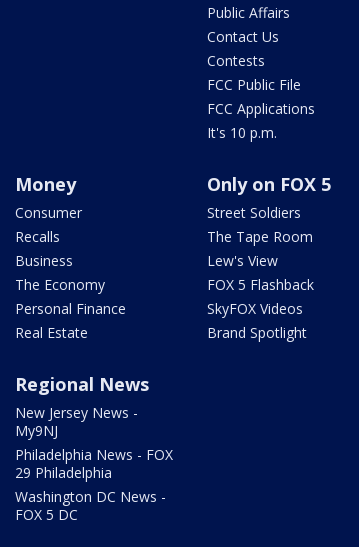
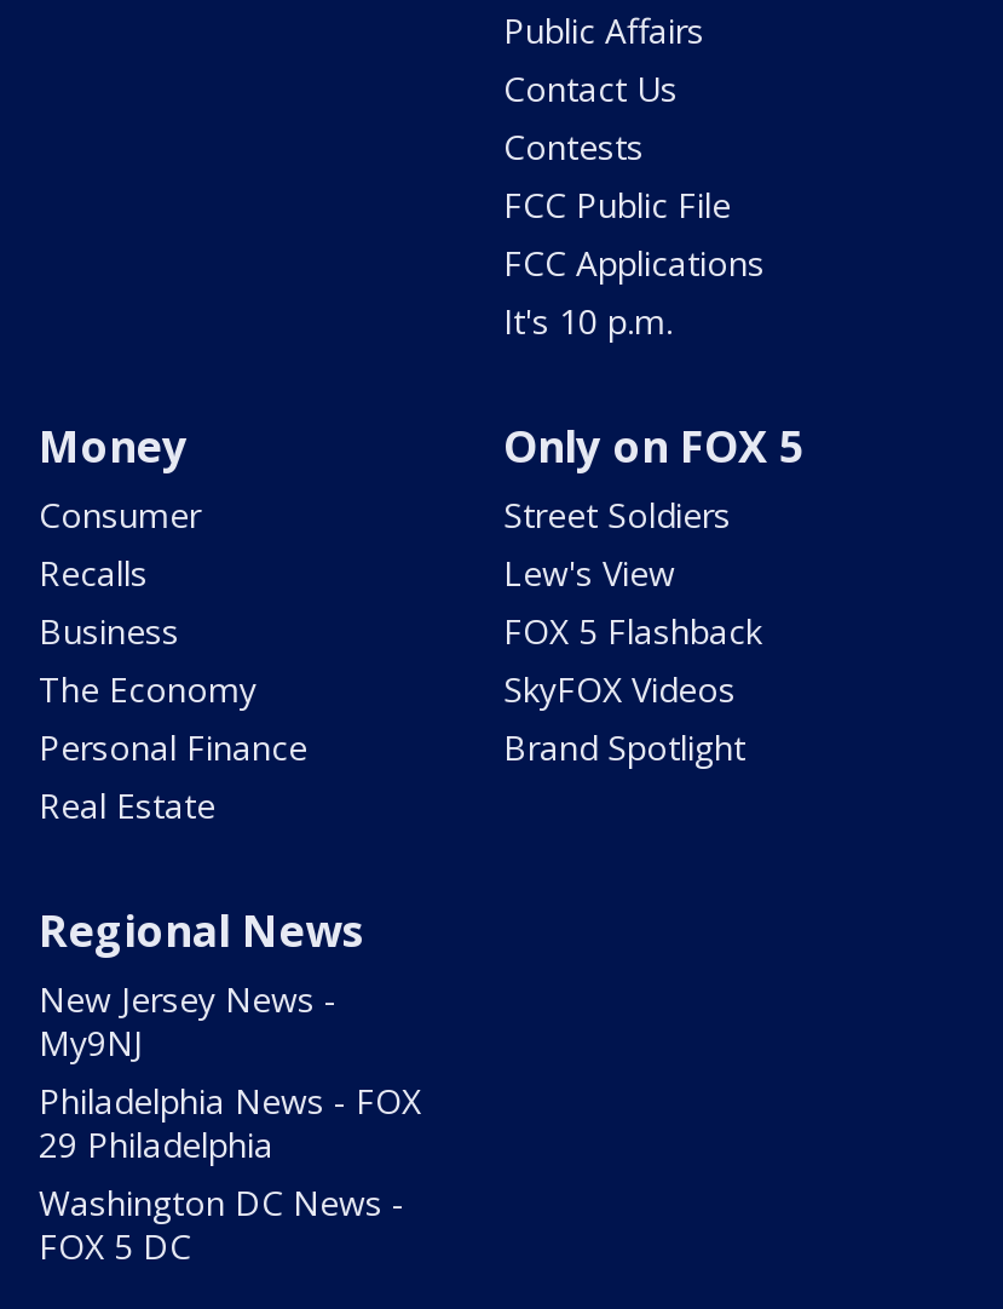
- The Tape Room

moved up: Lew's View | FOX 5 Flashback | SkyFOX Videos | Brand Spotlight
